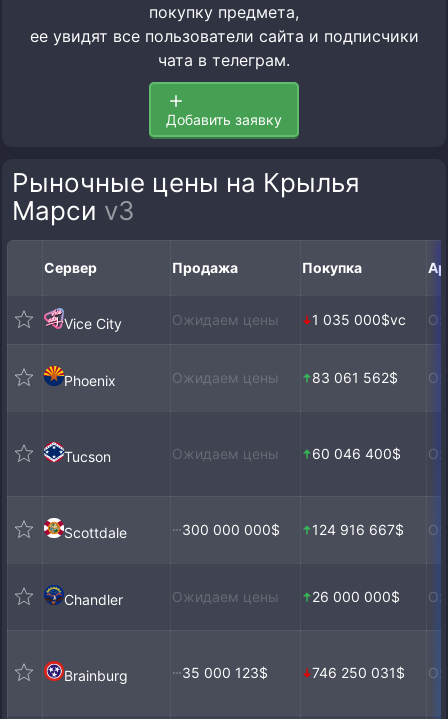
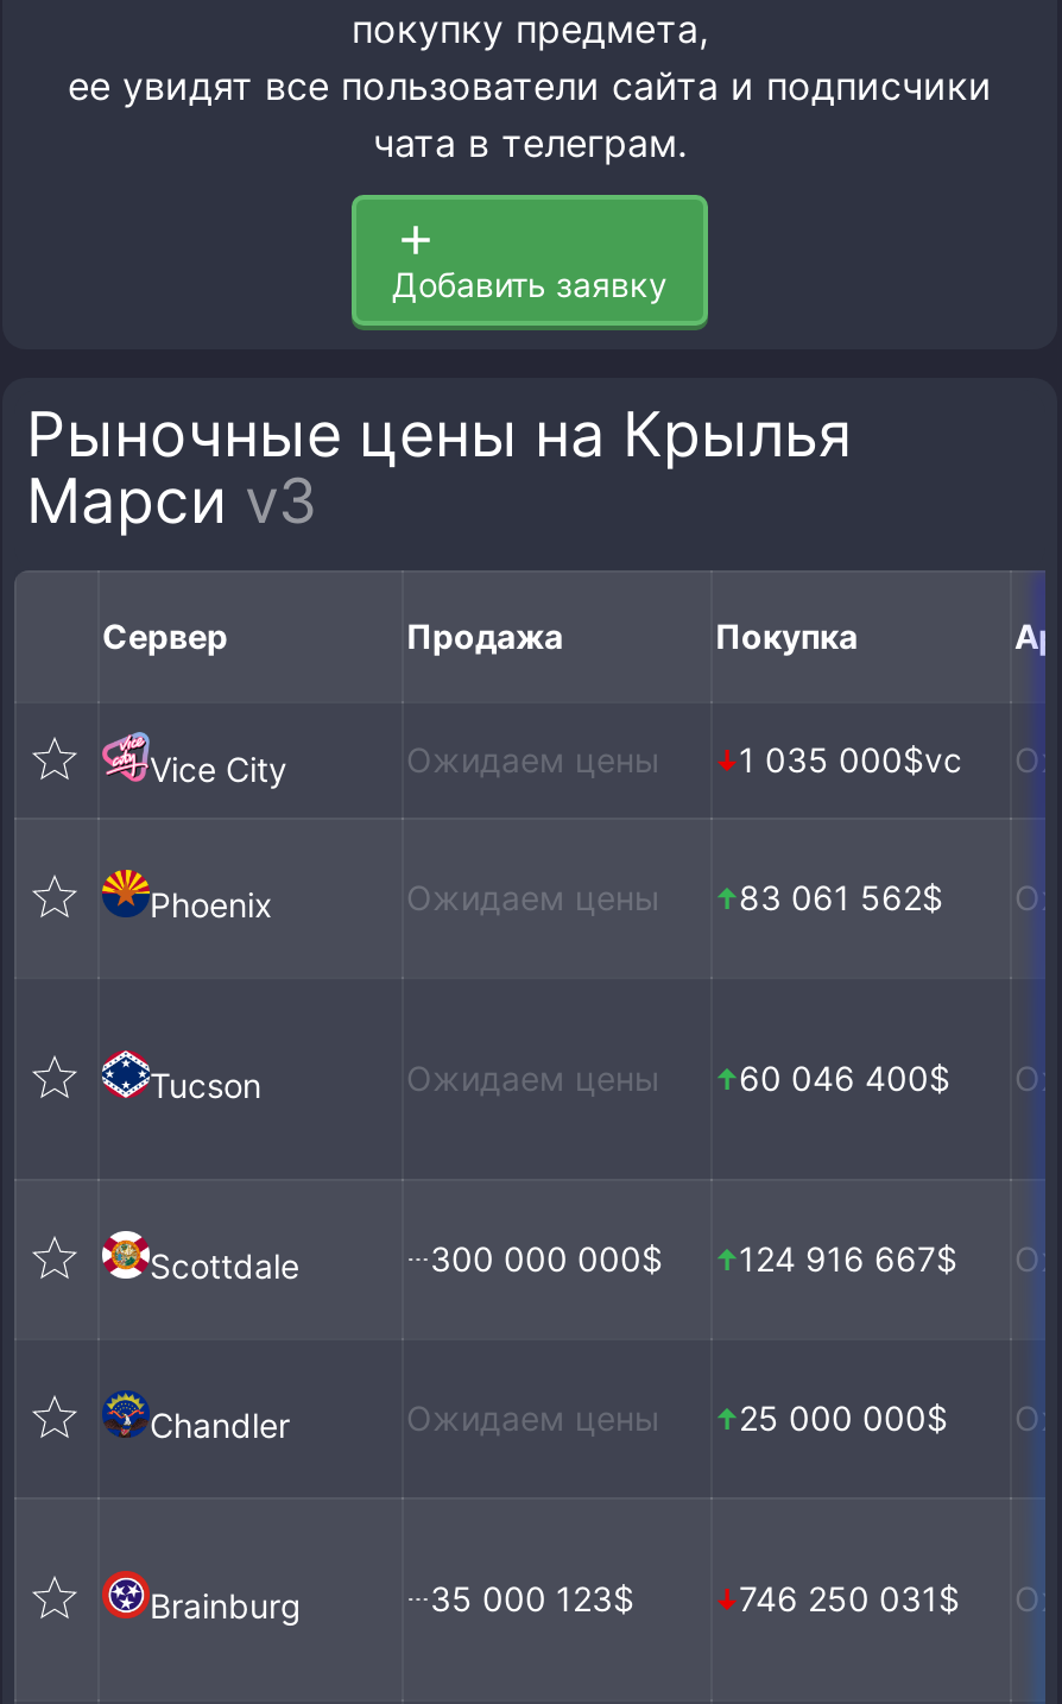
- 26 000 000$
+ 25 000 000$
